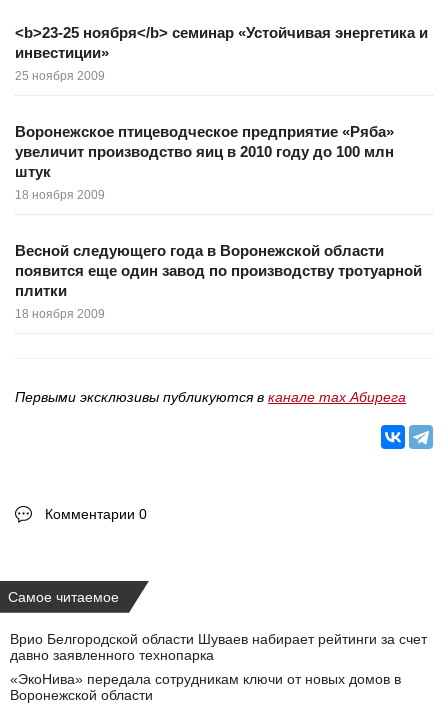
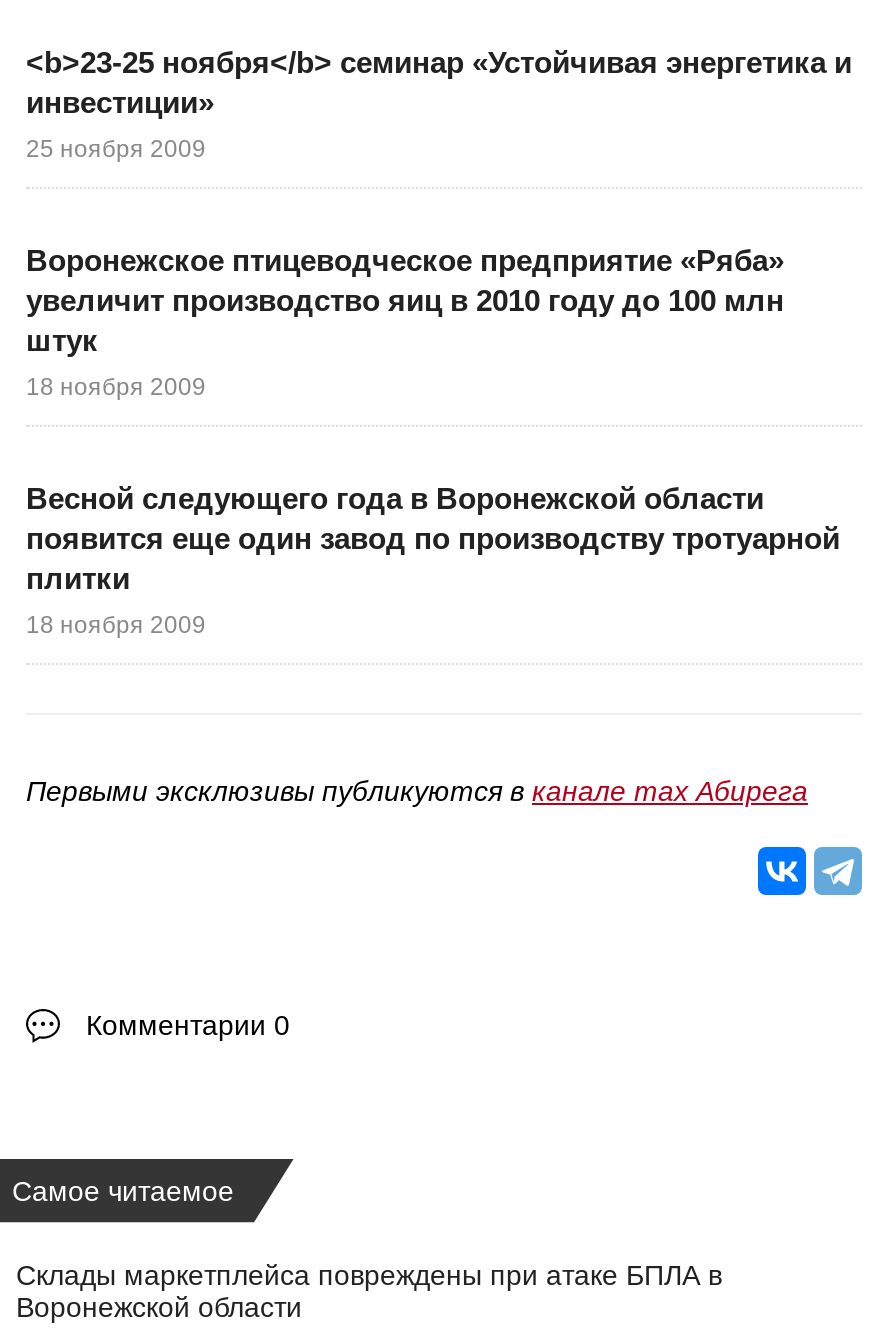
- Врио Белгородской области Шуваев набирает рейтинги за счет
- давно заявленного технопарка
- «ЭкоНива» передала сотрудникам ключи от новых домов в
+ Склады маркетплейса повреждены при атаке БПЛА в
